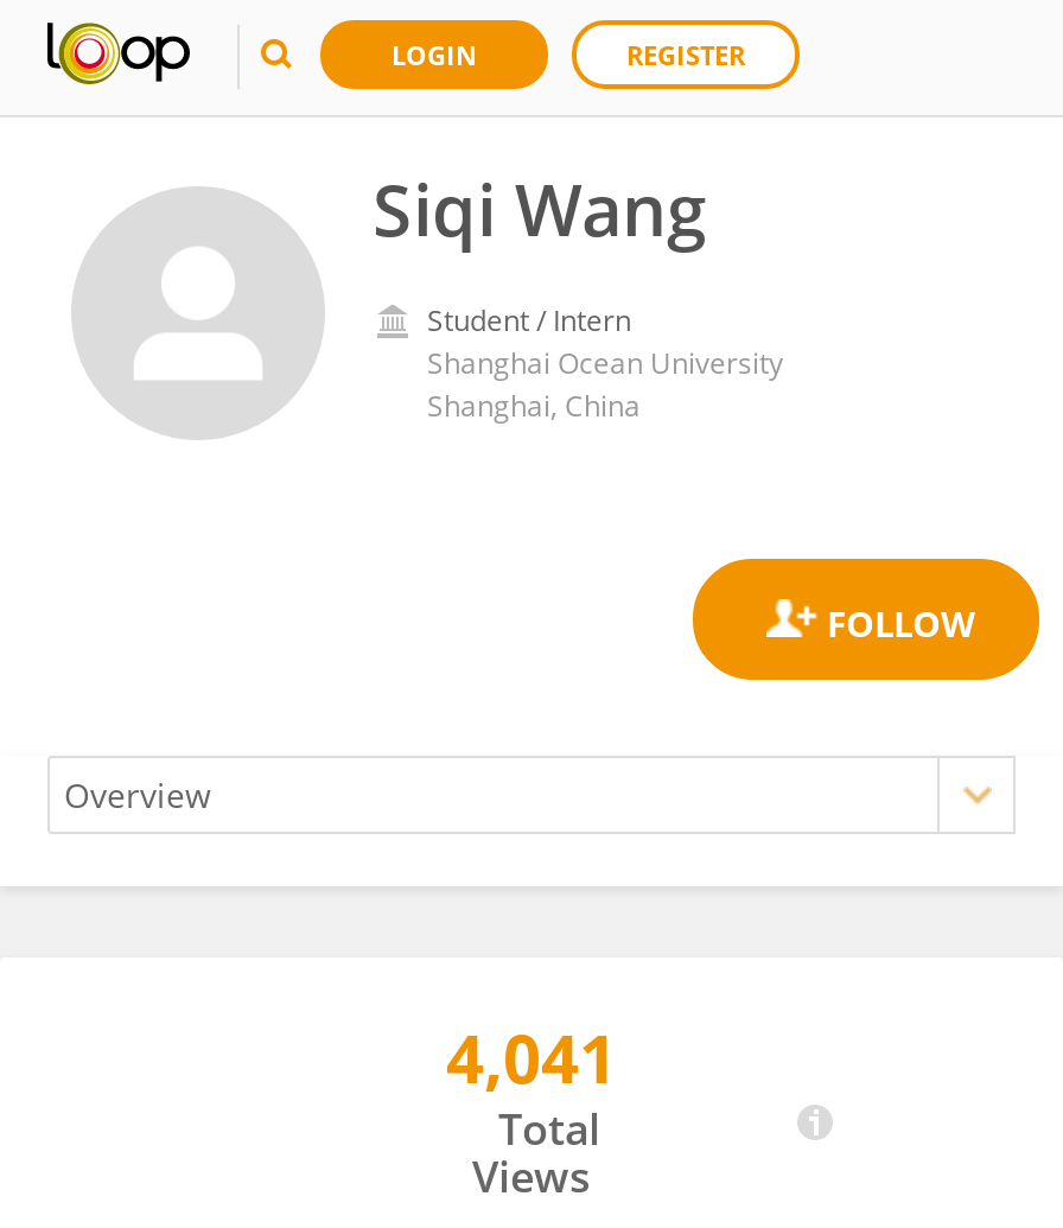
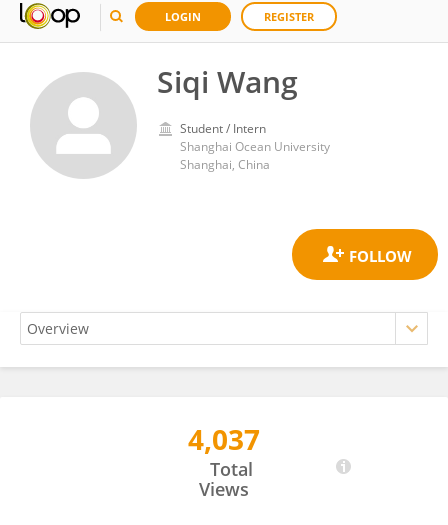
- 4,041
+ 4,037
